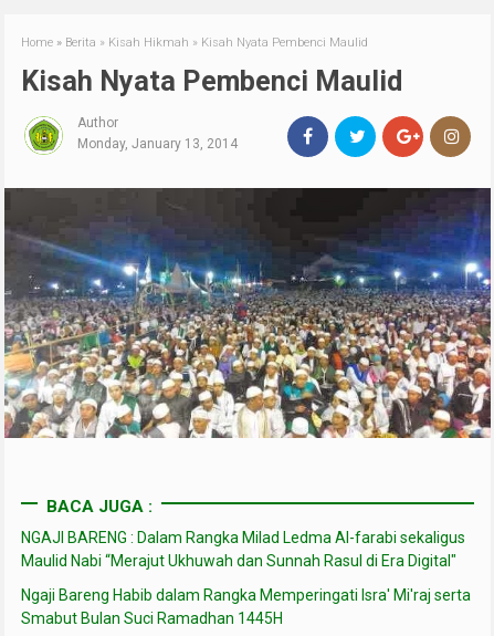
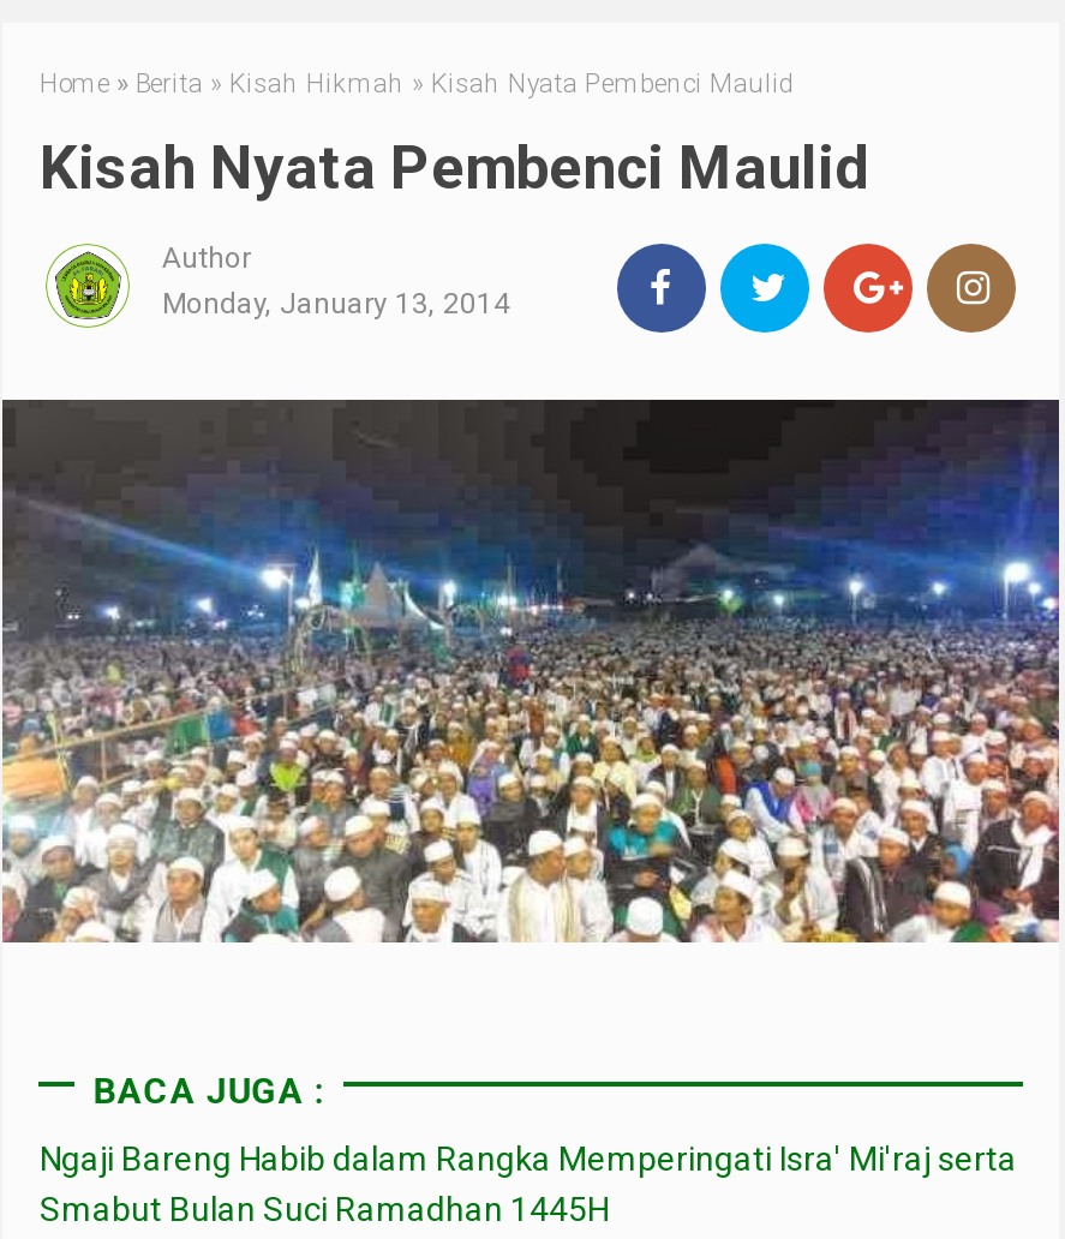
- NGAJI BARENG : Dalam Rangka Milad Ledma Al-farabi sekaligus
- Maulid Nabi “Merajut Ukhuwah dan Sunnah Rasul di Era Digital"
